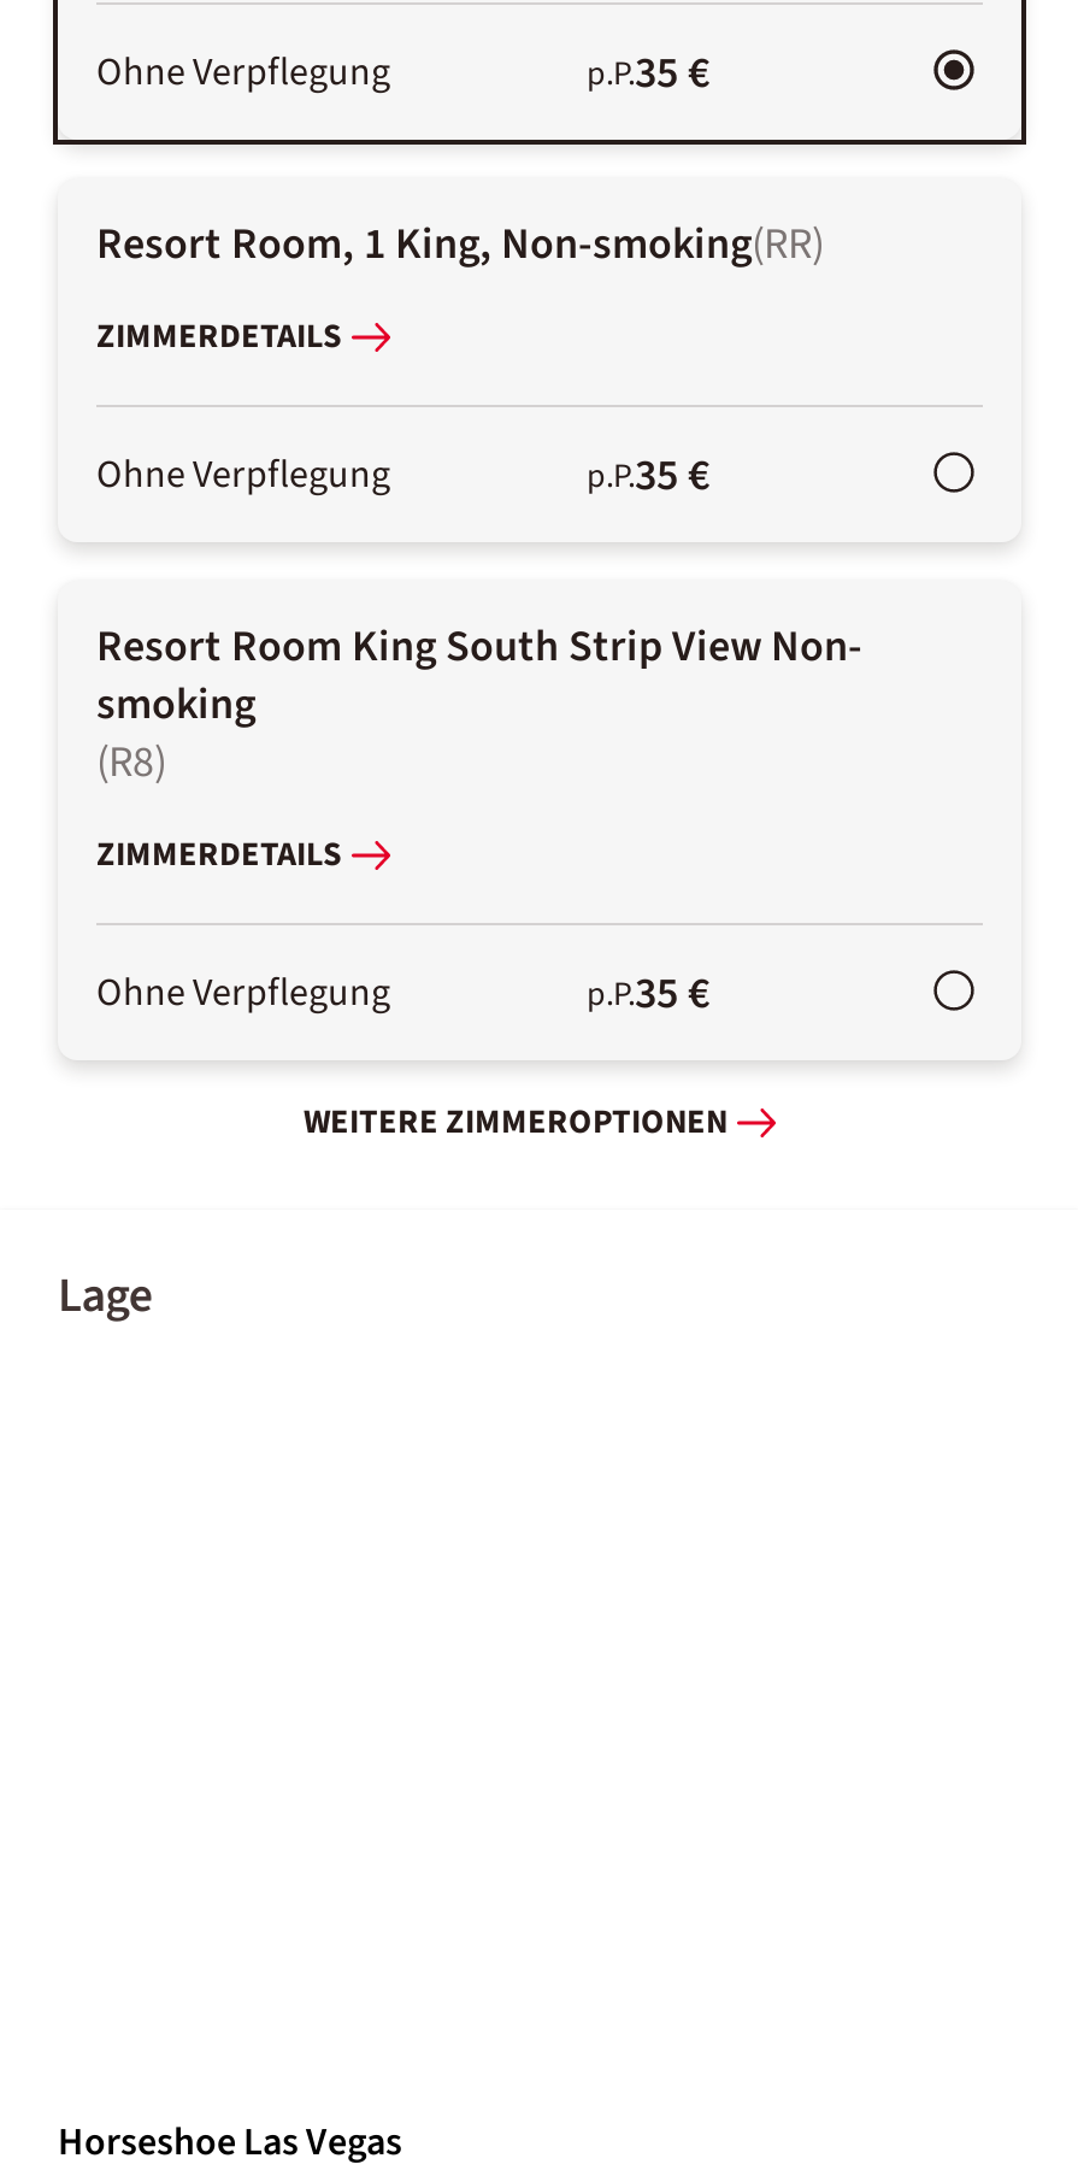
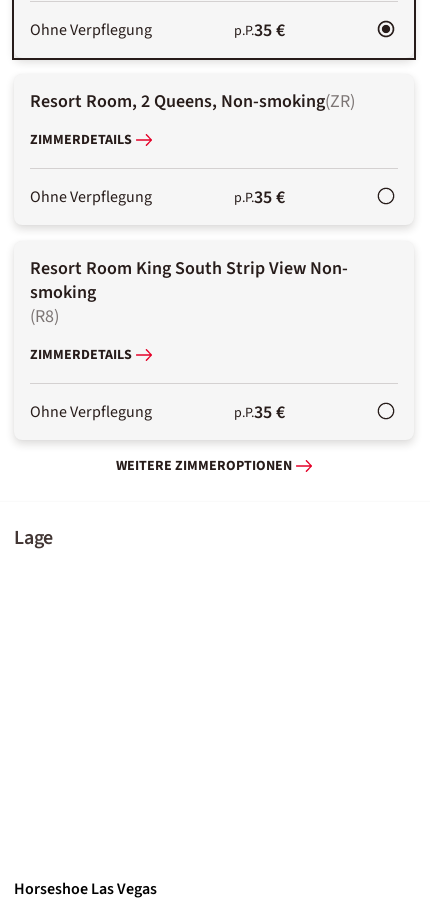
- Resort Room, 1 King, Non-smoking(RR)
+ Resort Room, 2 Queens, Non-smoking(ZR)
